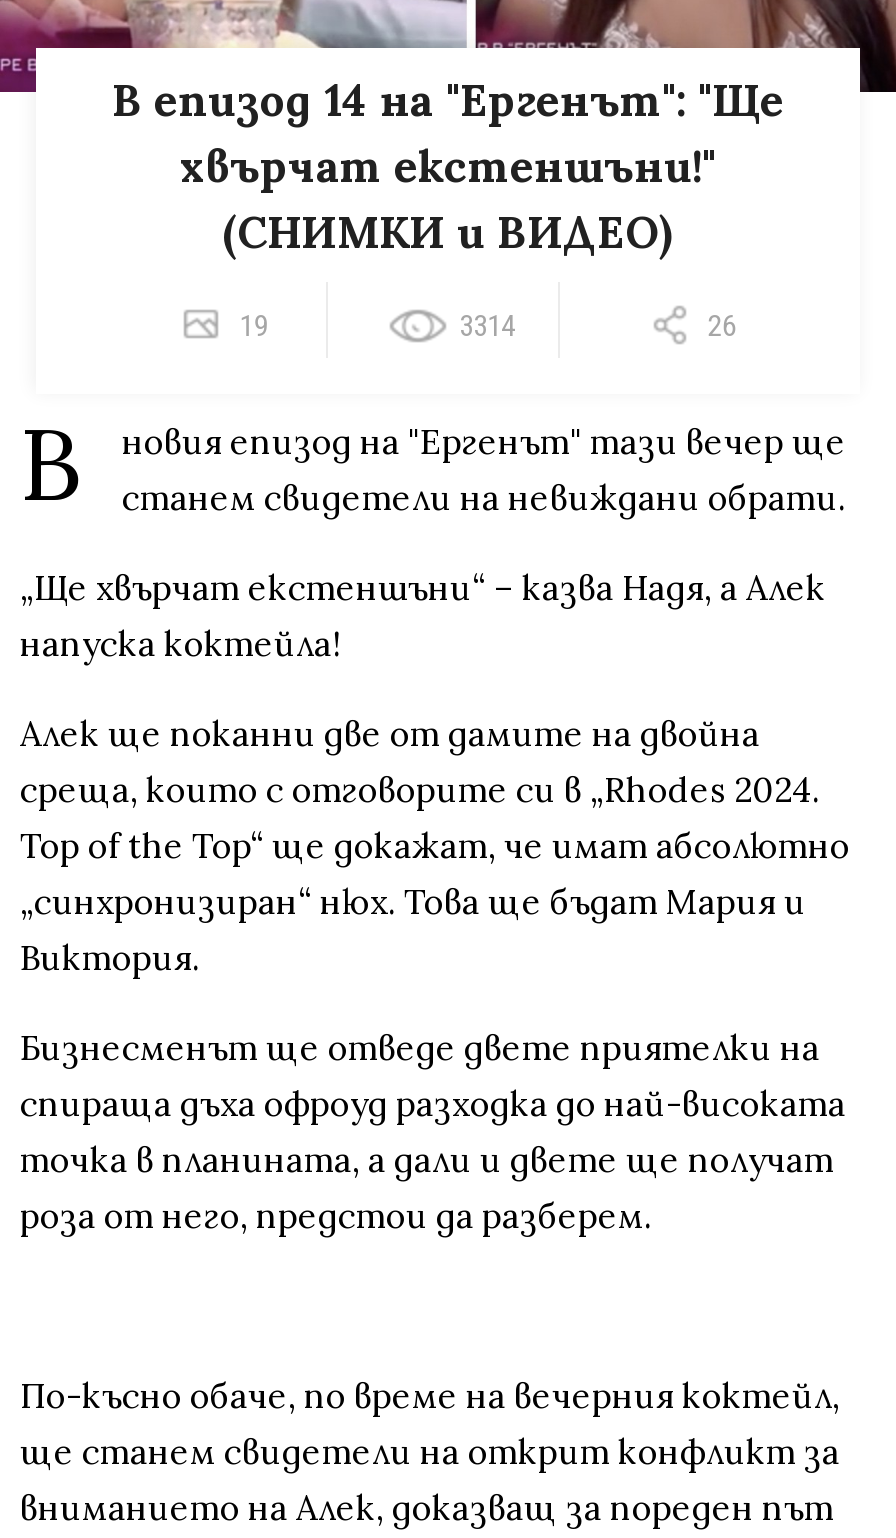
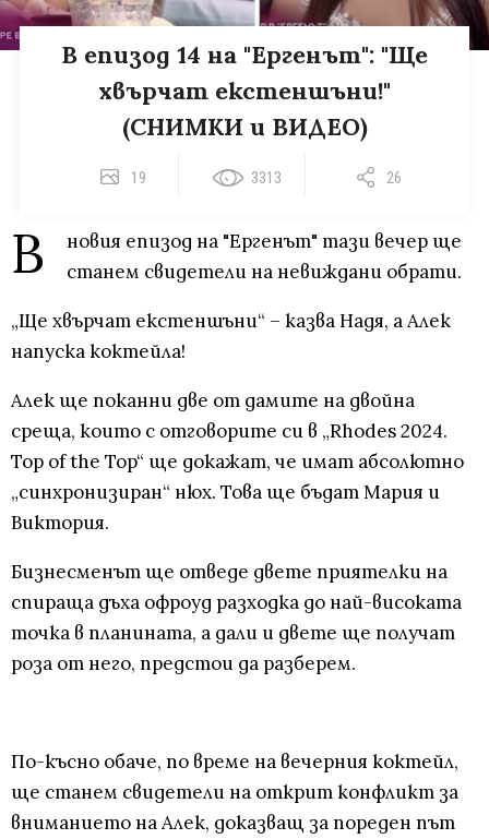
- 3314
+ 3313
